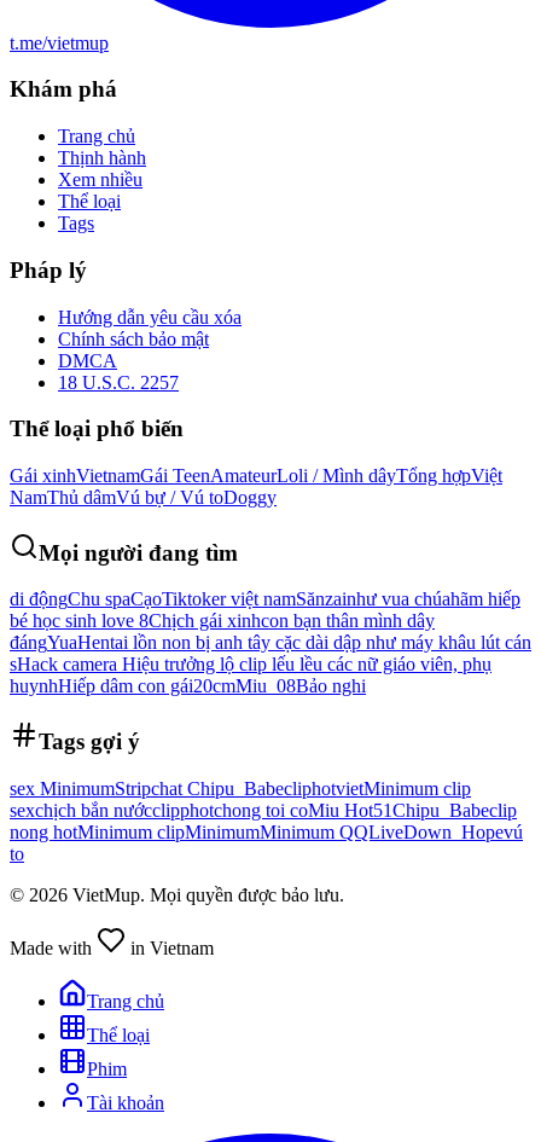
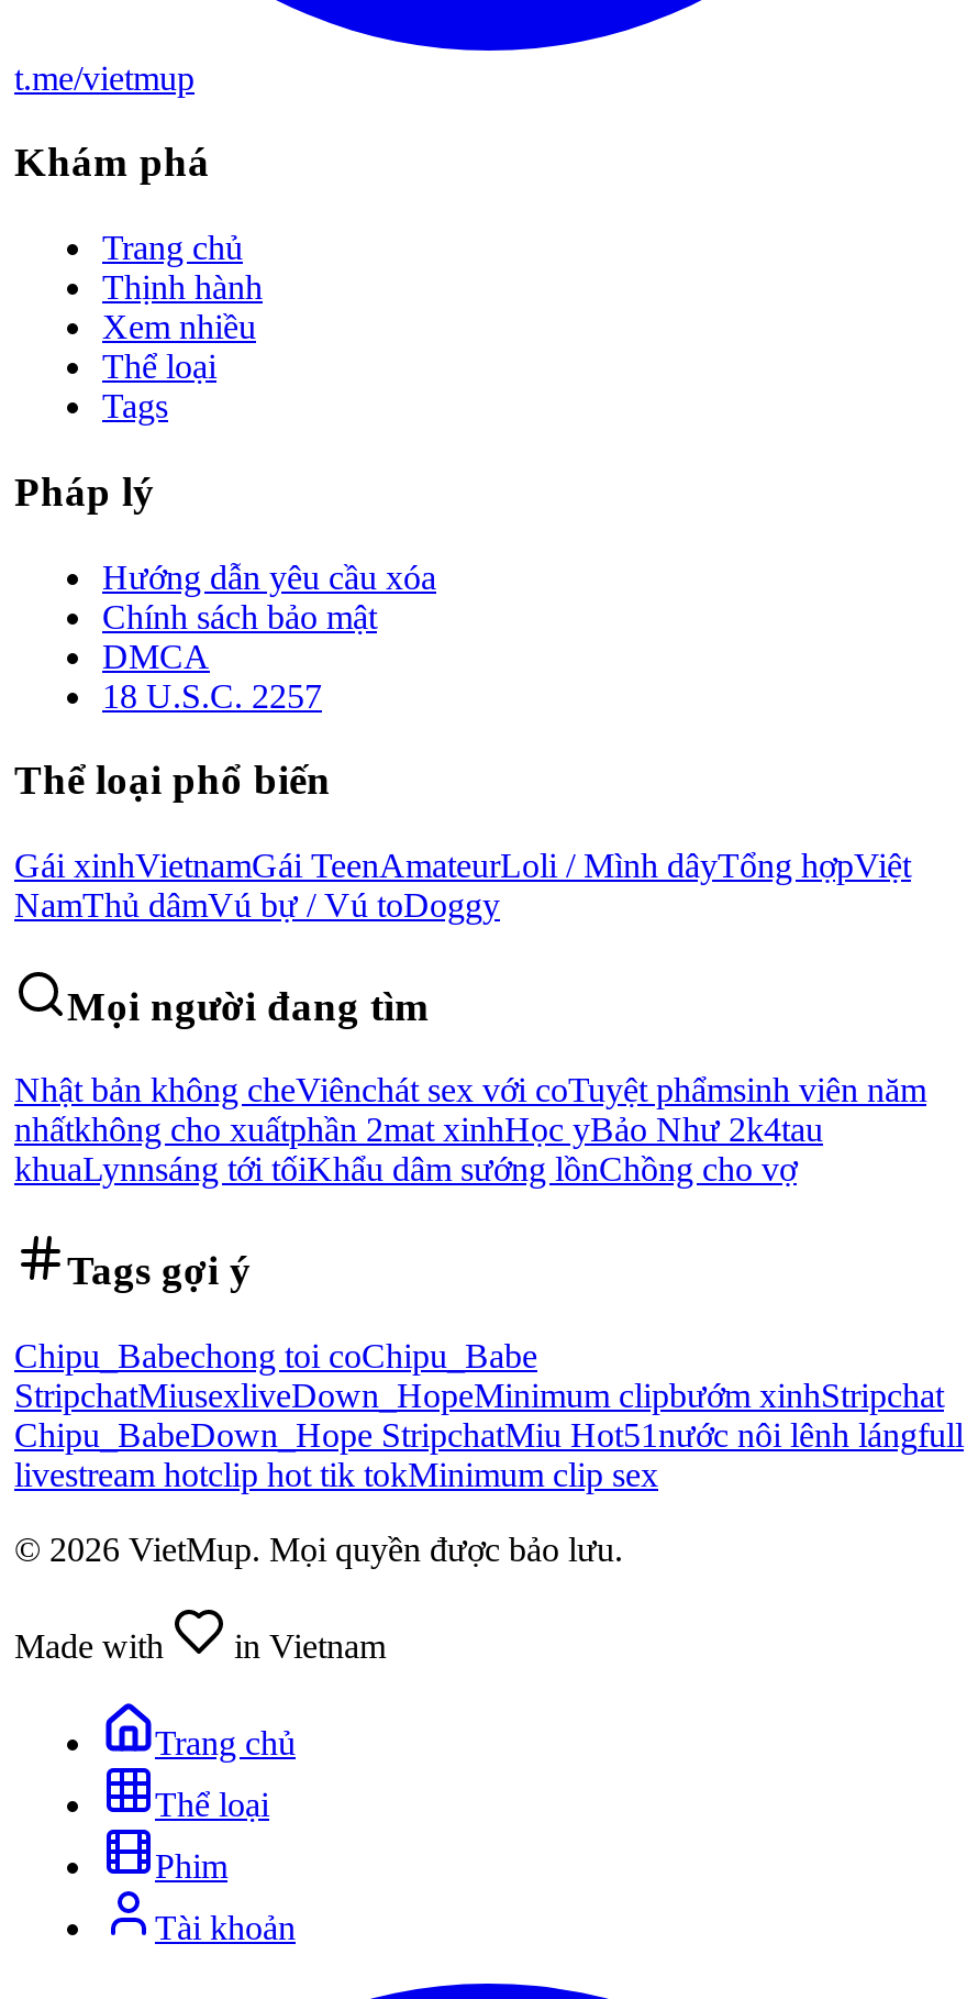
- di độngChu spaCạoTiktoker việt namSănzainhư vua chúahãm hiếp
- bé học sinh love 8Chịch gái xinhcon bạn thân mình dây
- đángYuaHentai lồn non bị anh tây cặc dài dập như máy khâu lút cán
- sHack camera Hiệu trưởng lộ clip lếu lều các nữ giáo viên, phụ
- huynhHiếp dâm con gái20cmMiu_08Bảo nghi
+ Nhật bản không cheViênchát sex với coTuyệt phẩmsinh viên năm
+ nhấtkhông cho xuấtphần 2mat xinhHọc yBảo Như 2k4tau
+ khuaLynnsáng tới tốiKhẩu dâm sướng lồnChồng cho vợ

- sex MinimumStripchat Chipu_BabecliphotvietMinimum clip
- sexchịch bắn nướcclipphotchong toi coMiu Hot51 Chipu_Babeclip
- nong hotMinimum clipMinimumMinimum QQLiveDown_Hopevú
- to
+ Chipu_Babechong toi coChipu_Babe
+ StripchatMiusexliveDown_HopeMinimum clipbướm xinhStripchat
+ Chipu_BabeDown_Hope StripchatMiu Hot51nước nôi lênh lángfull
+ livestream hotclip hot tik tokMinimum clip sex
